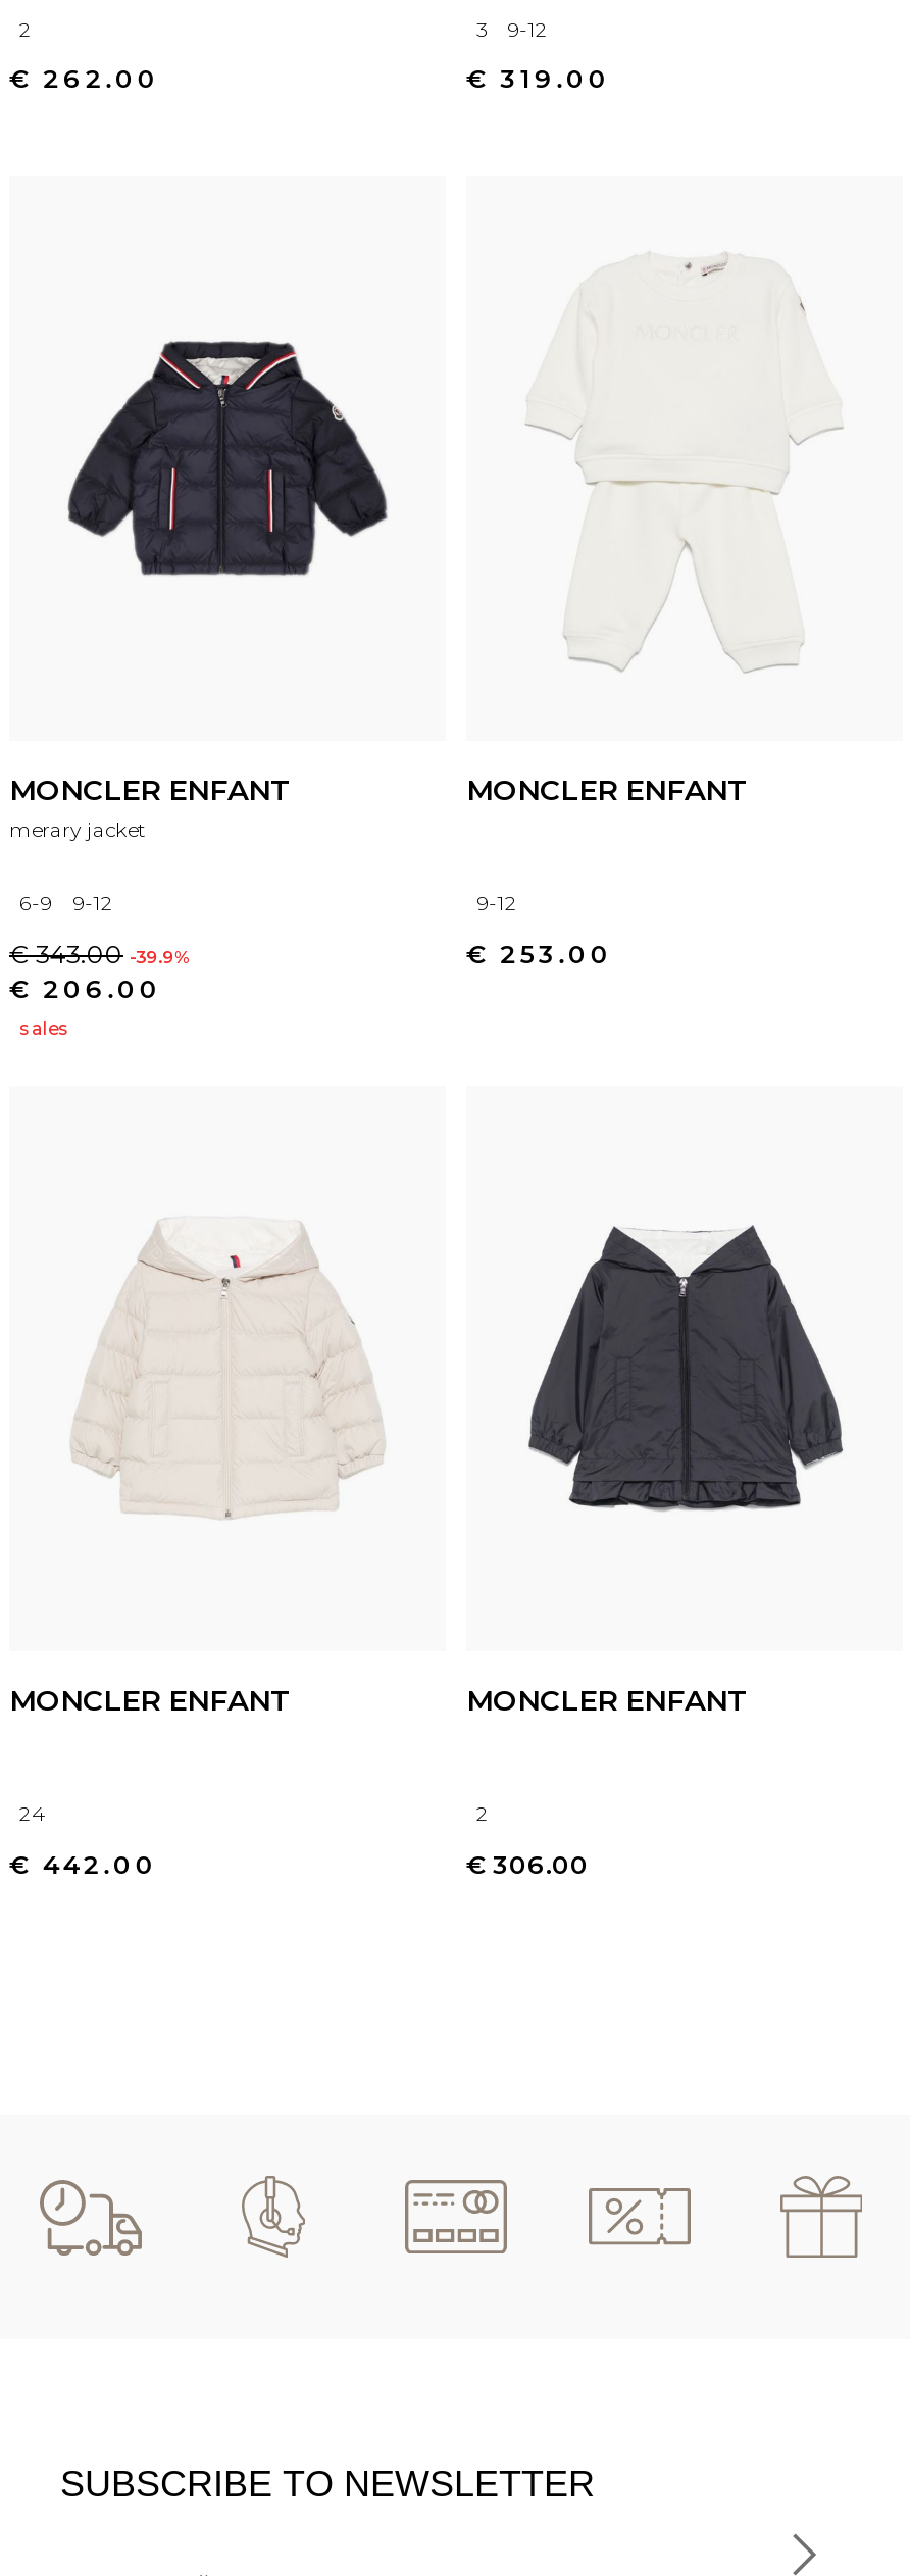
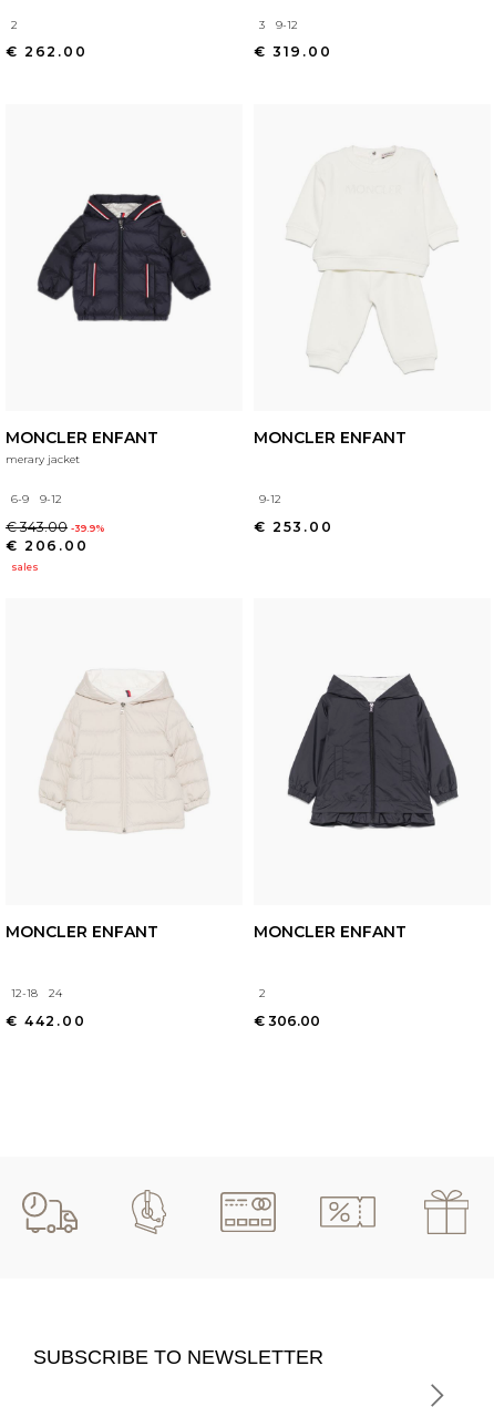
+ 12-18
